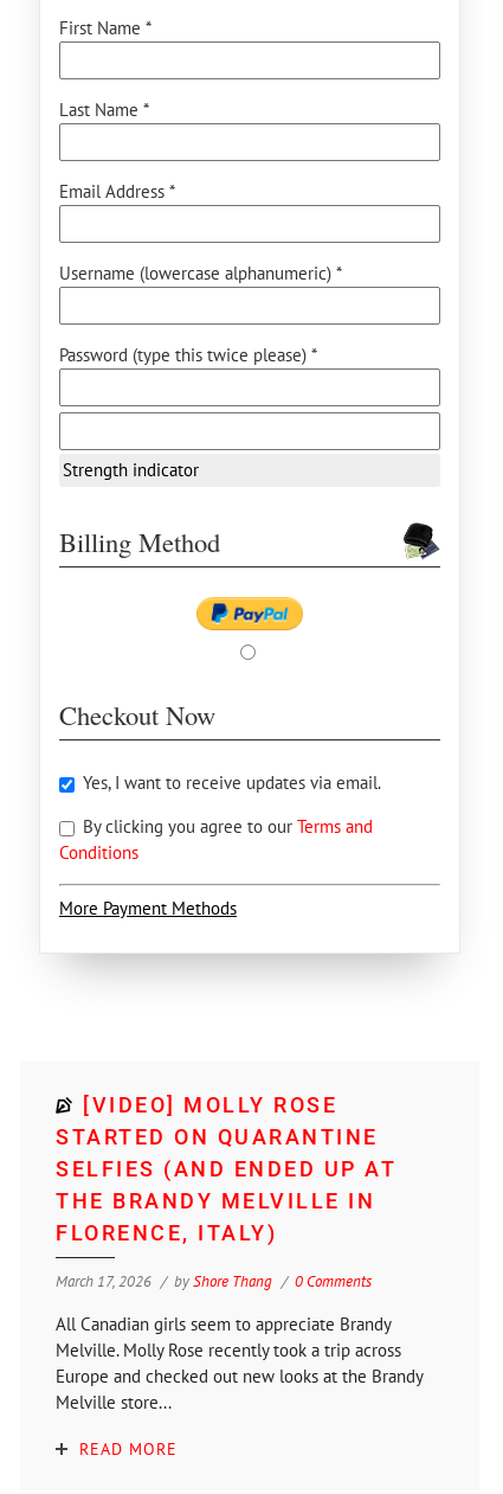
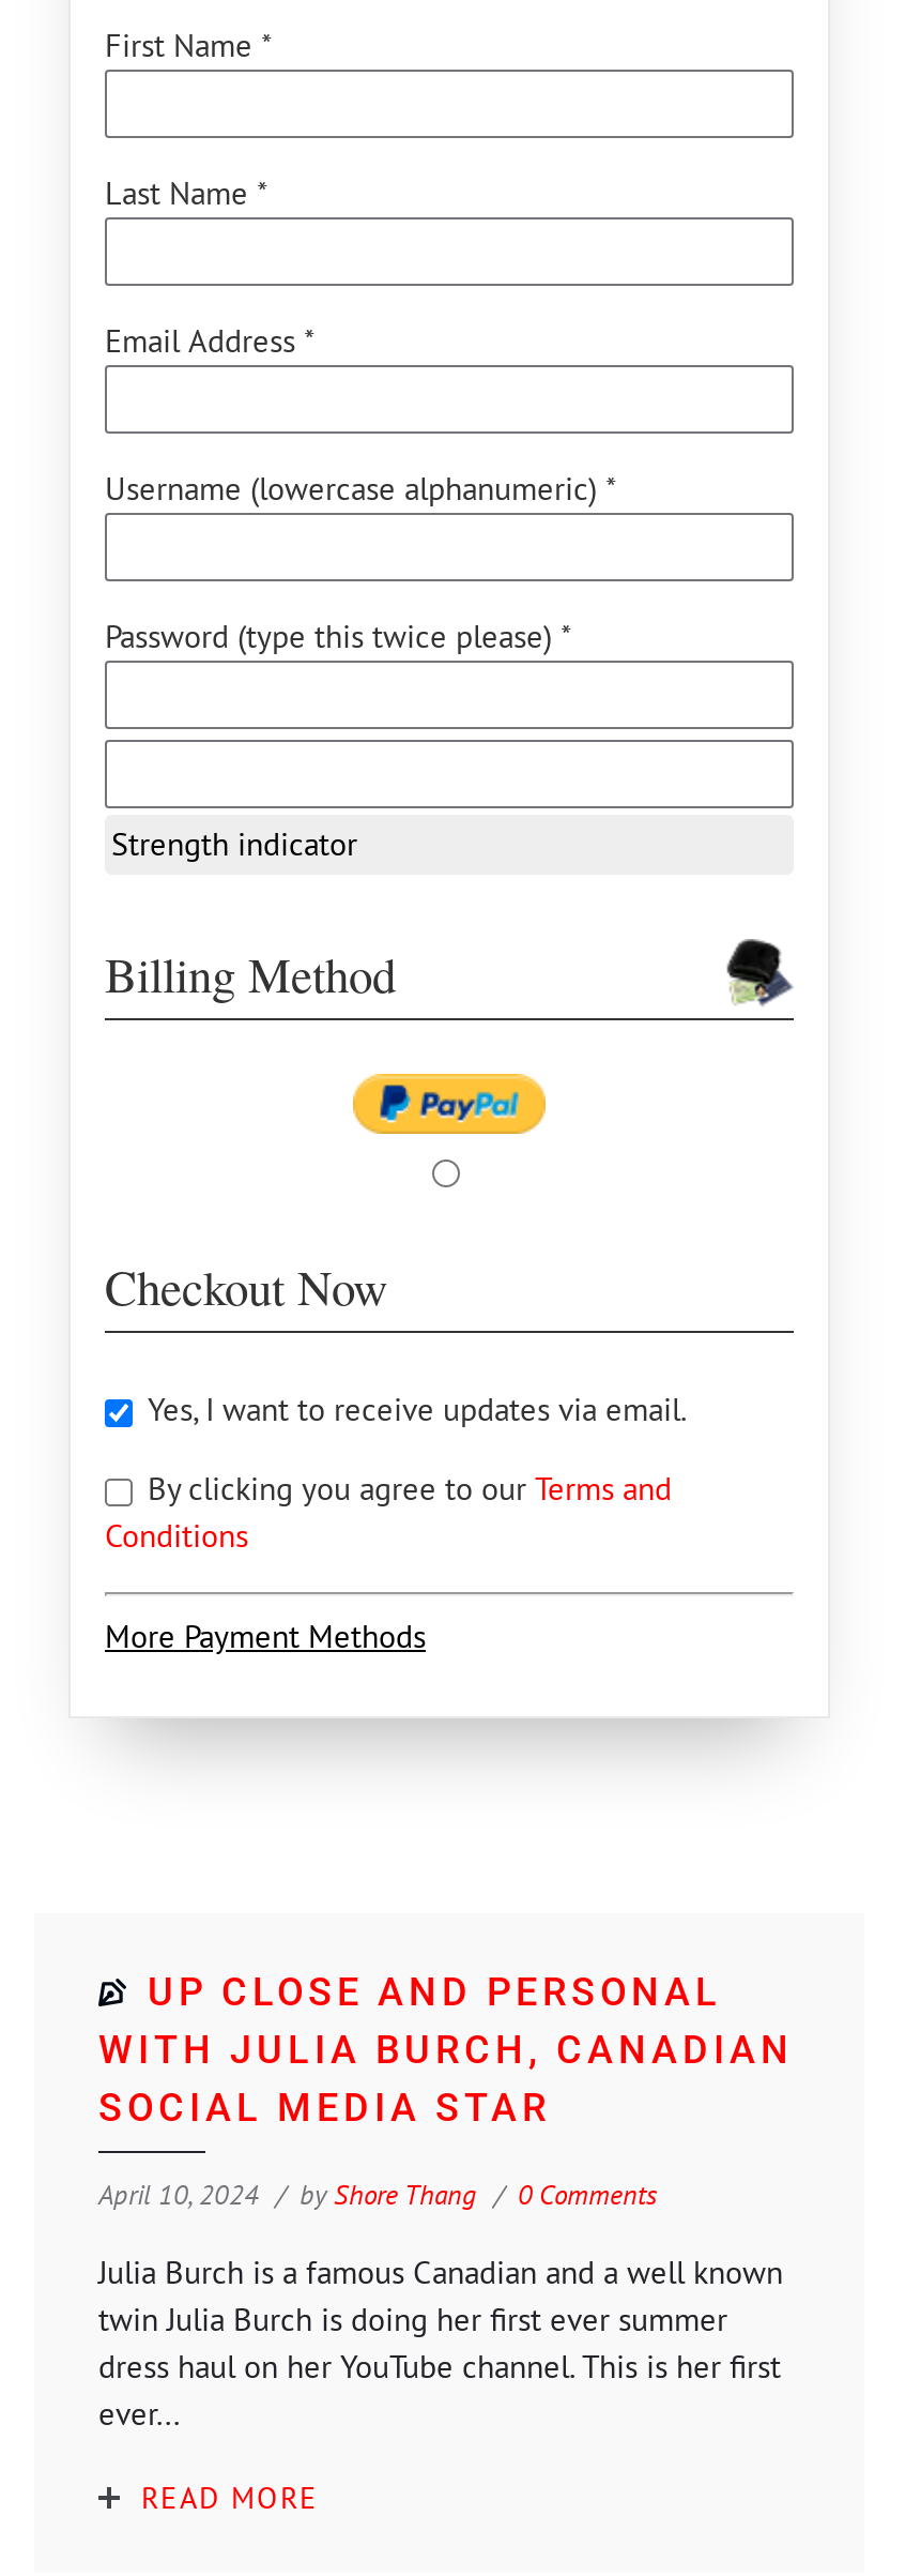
- [VIDEO] MOLLY ROSE
- STARTED ON QUARANTINE
- SELFIES (AND ENDED UP AT
- THE BRANDY MELVILLE IN
- FLORENCE, ITALY)
+ UP CLOSE AND PERSONAL
+ WITH JULIA BURCH, CANADIAN
+ SOCIAL MEDIA STAR

- March 17, 2026 by Shore Thang 0 Comments
+ April 10, 2024 by Shore Thang 0 Comments

- All Canadian girls seem to appreciate Brandy
- Melville. Molly Rose recently took a trip across
- Europe and checked out new looks at the Brandy
- Melville store...
+ Julia Burch is a famous Canadian and a well known
+ twin Julia Burch is doing her first ever summer
+ dress haul on her YouTube channel. This is her first
+ ever...
